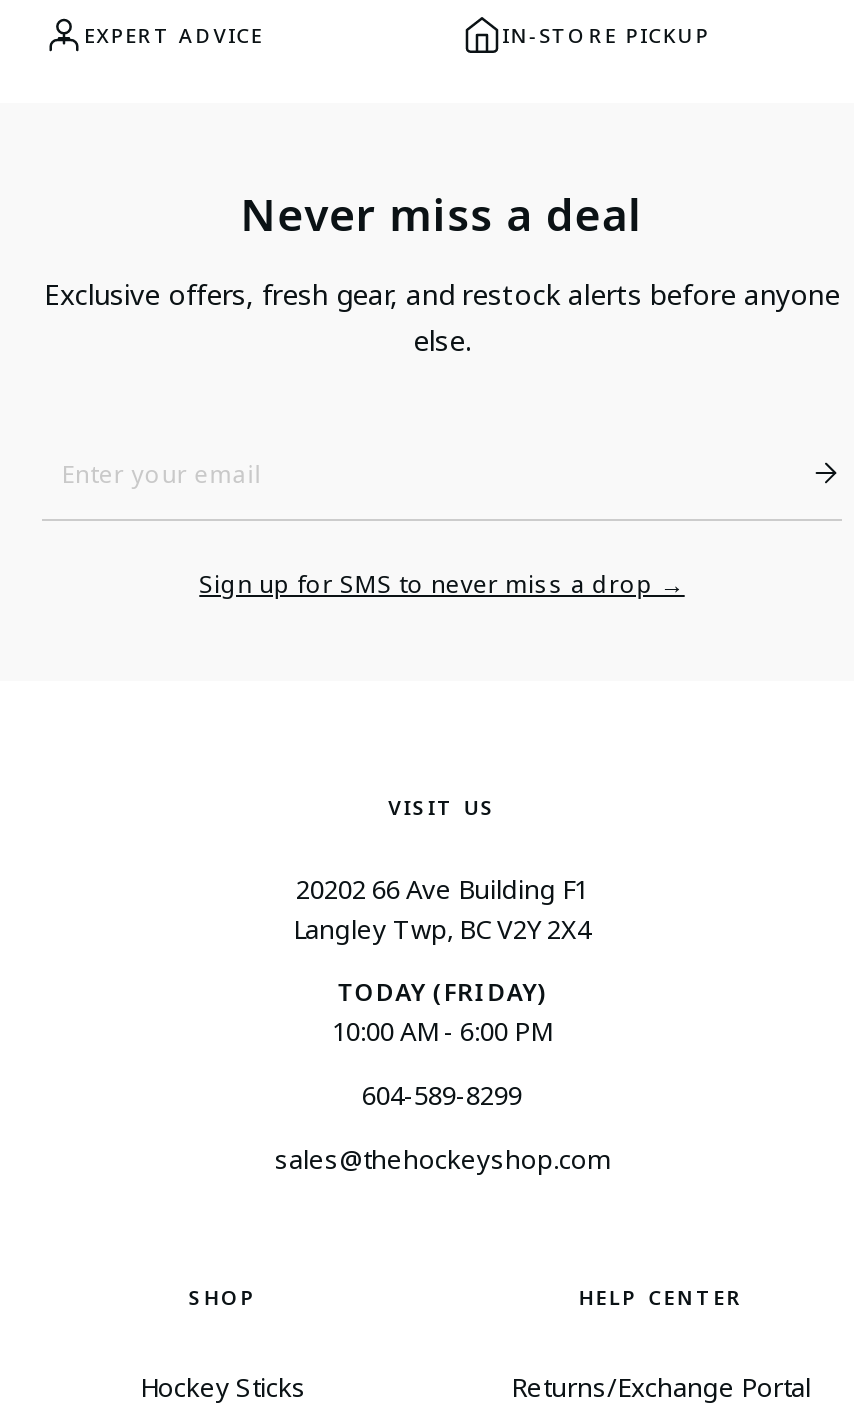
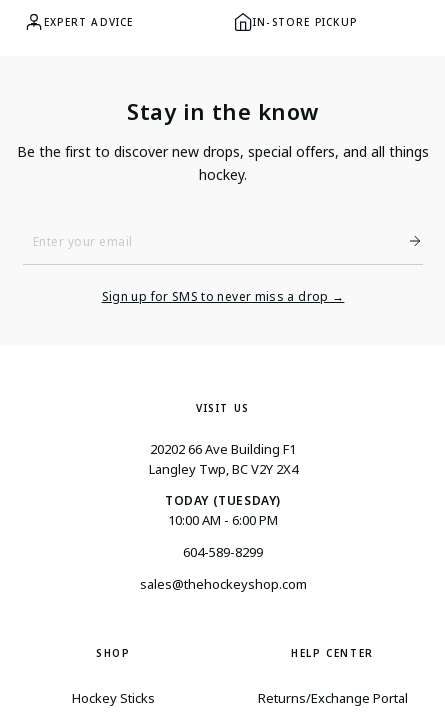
- Never miss a deal
+ Stay in the know

- Exclusive offers, fresh gear, and restock alerts before anyone
- else.
+ Be the first to discover new drops, special offers, and all things
+ hockey.

- TODAY (FRIDAY)
+ TODAY (TUESDAY)
